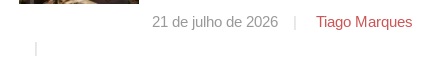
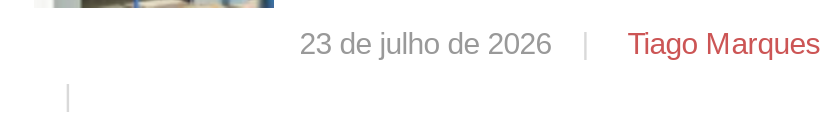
- 21 de julho de 2026
+ 23 de julho de 2026
